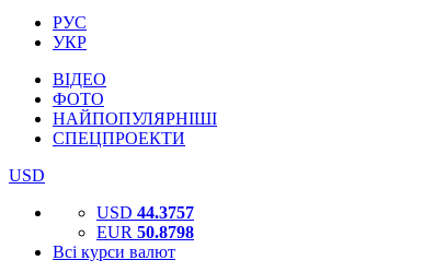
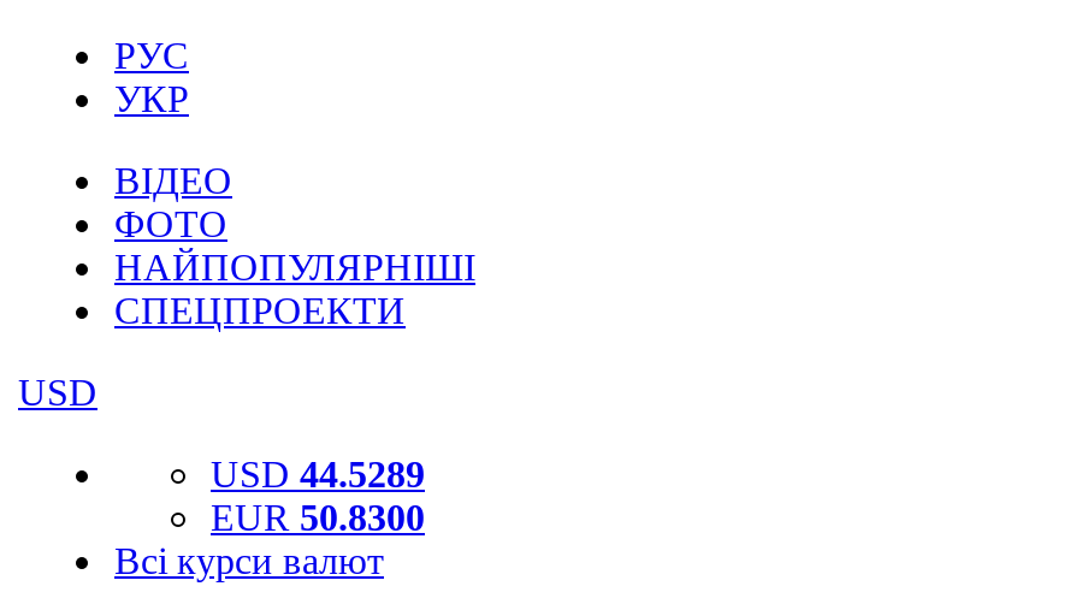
- USD 44.3757
+ USD 44.5289

- EUR 50.8798
+ EUR 50.8300
